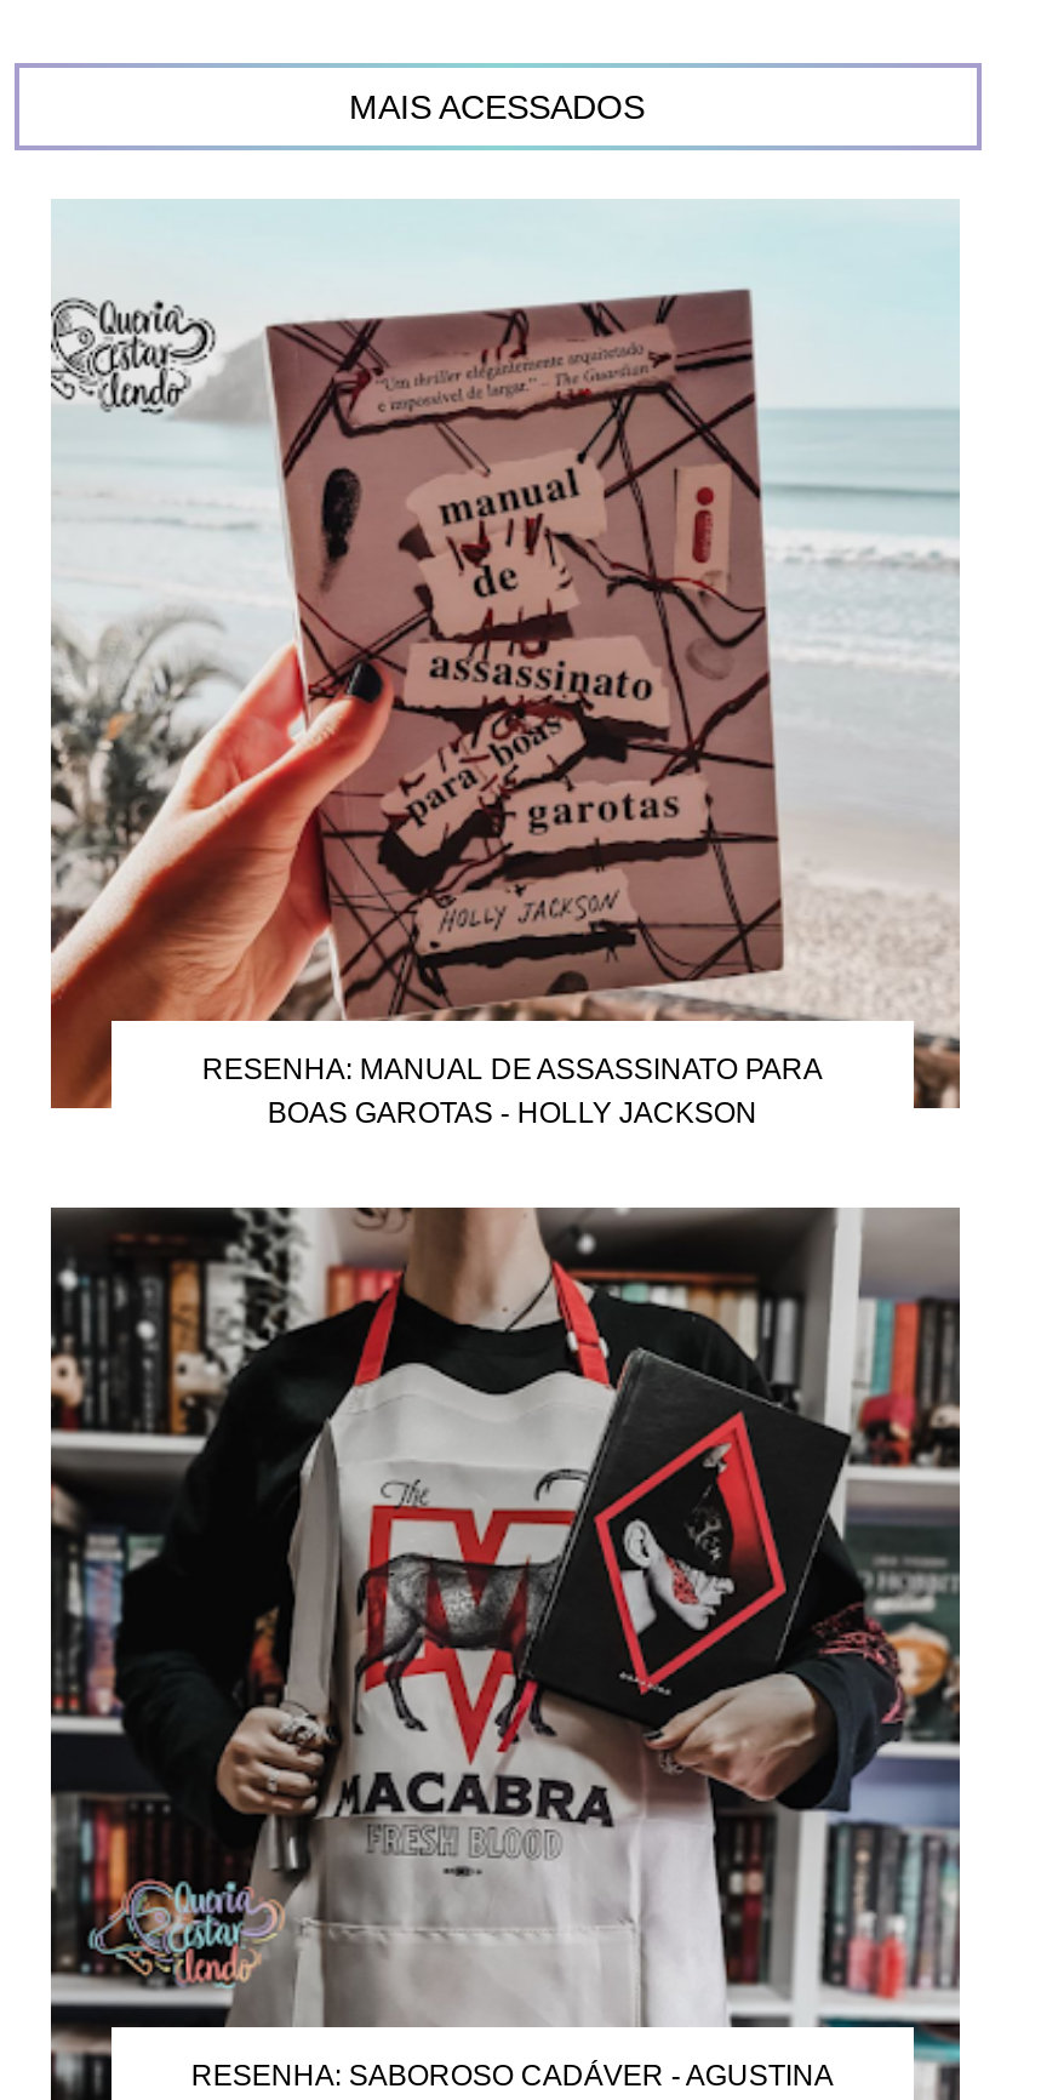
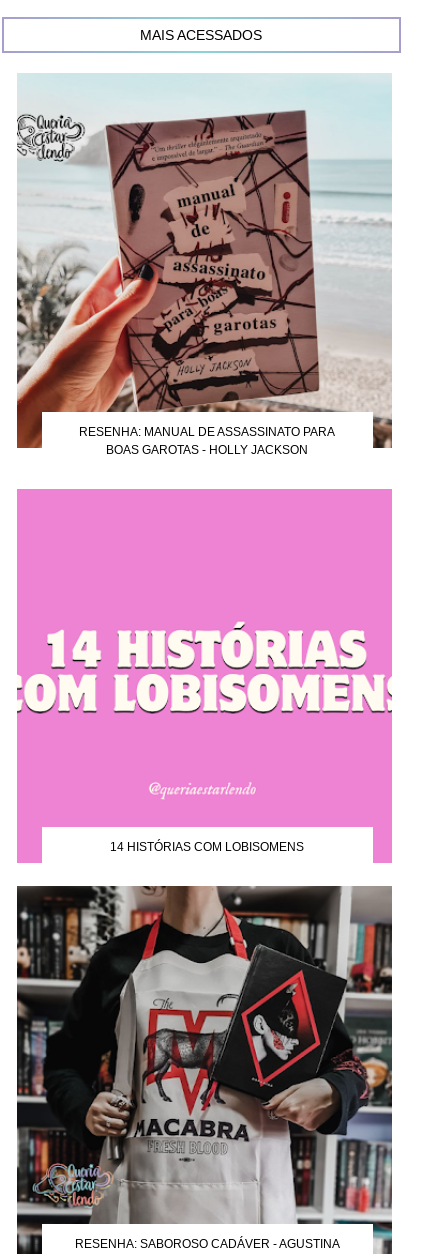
+ [image]
+ 14 HISTÓRIAS COM LOBISOMENS
